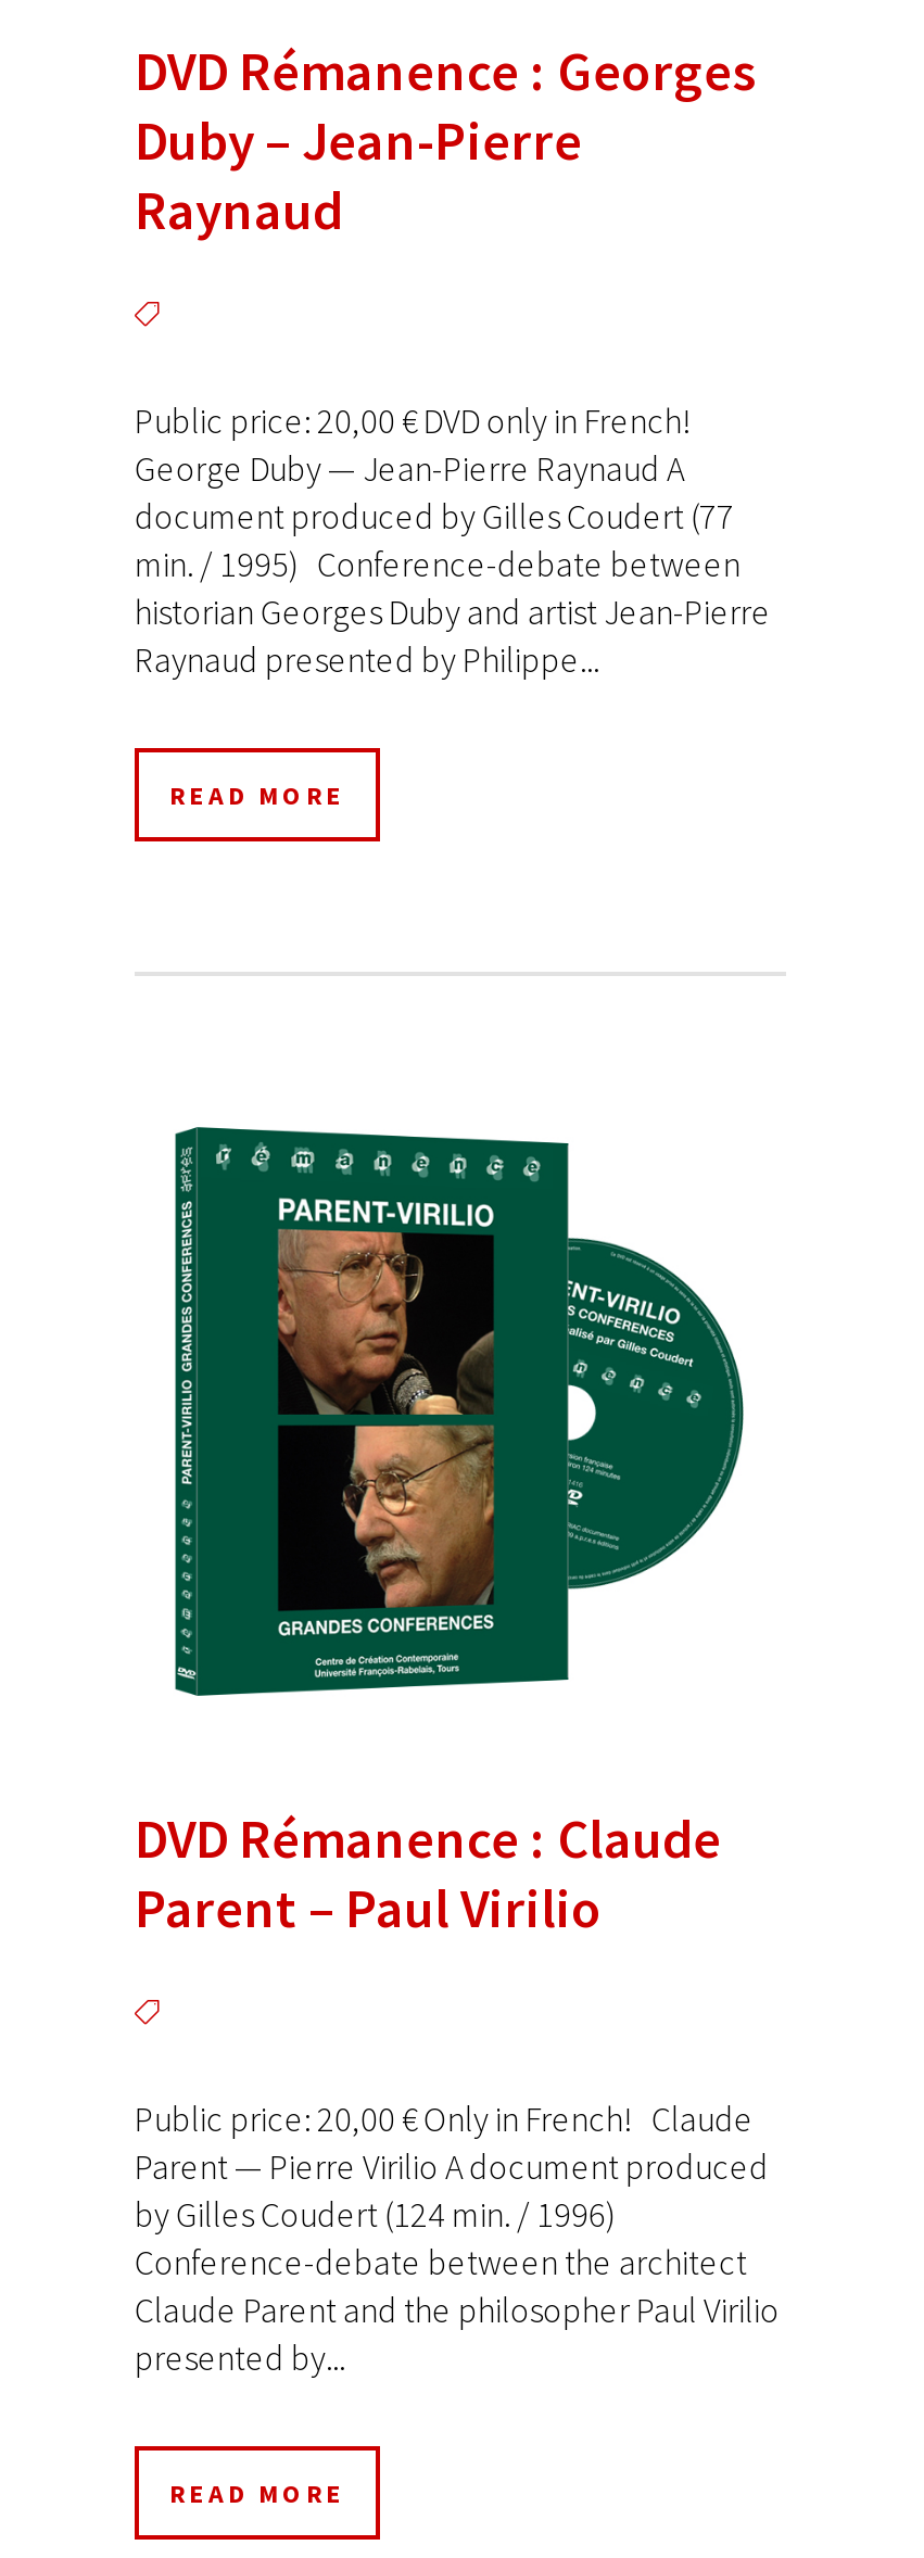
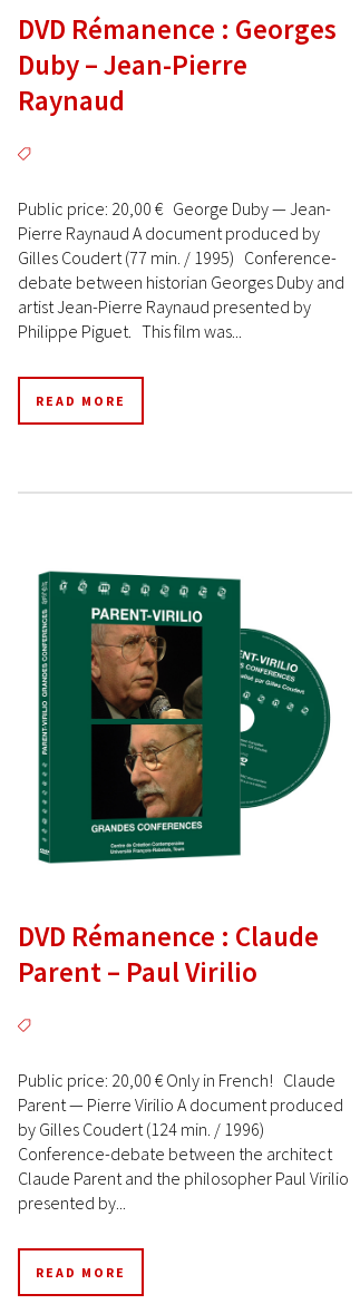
- Public price: 20,00 € DVD only in French!
- George Duby — Jean-Pierre Raynaud A
- document produced by Gilles Coudert (77
- min. / 1995) Conference-debate between
- historian Georges Duby and artist Jean-Pierre
- Raynaud presented by Philippe...
+ Public price: 20,00 € George Duby — Jean-
+ Pierre Raynaud A document produced by
+ Gilles Coudert (77 min. / 1995) Conference-
+ debate between historian Georges Duby and
+ artist Jean-Pierre Raynaud presented by
+ Philippe Piguet. This film was...
